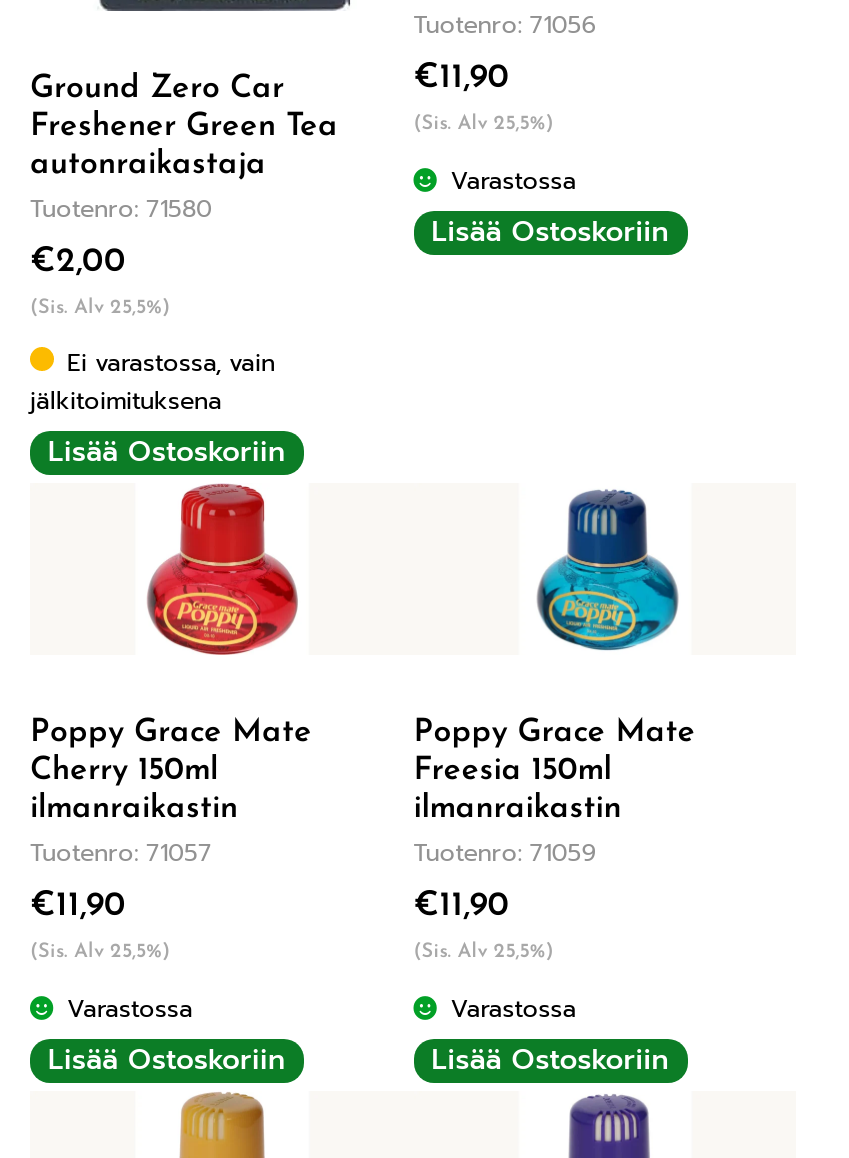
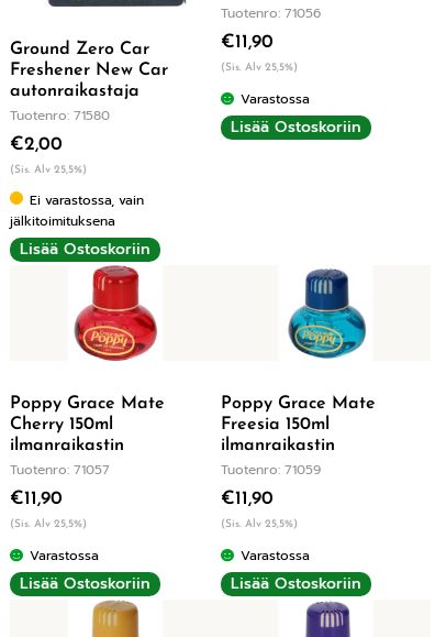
- Freshener Green Tea
+ Freshener New Car
